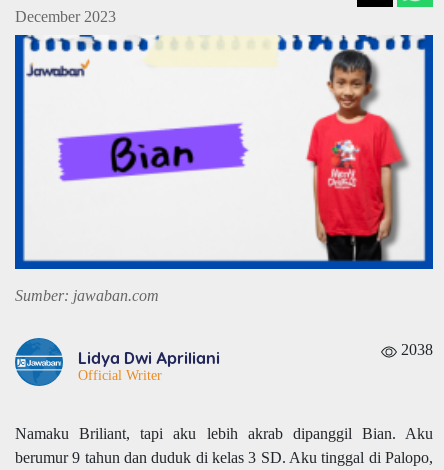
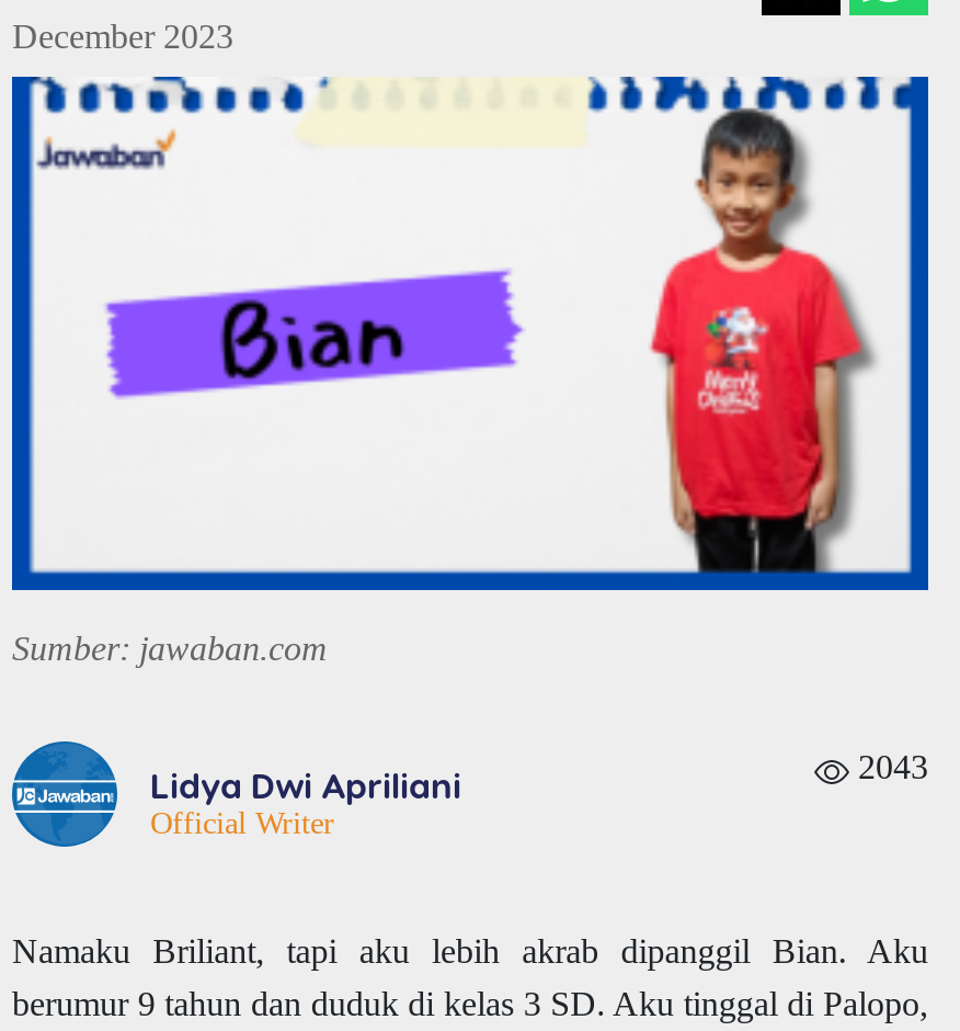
- 2038
+ 2043
